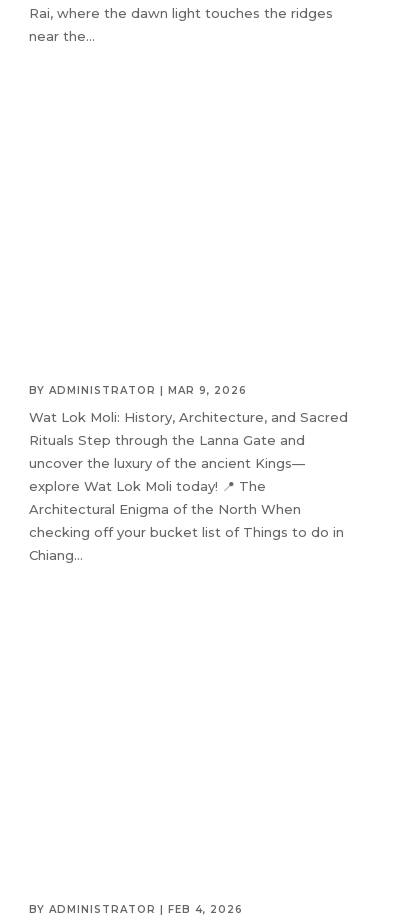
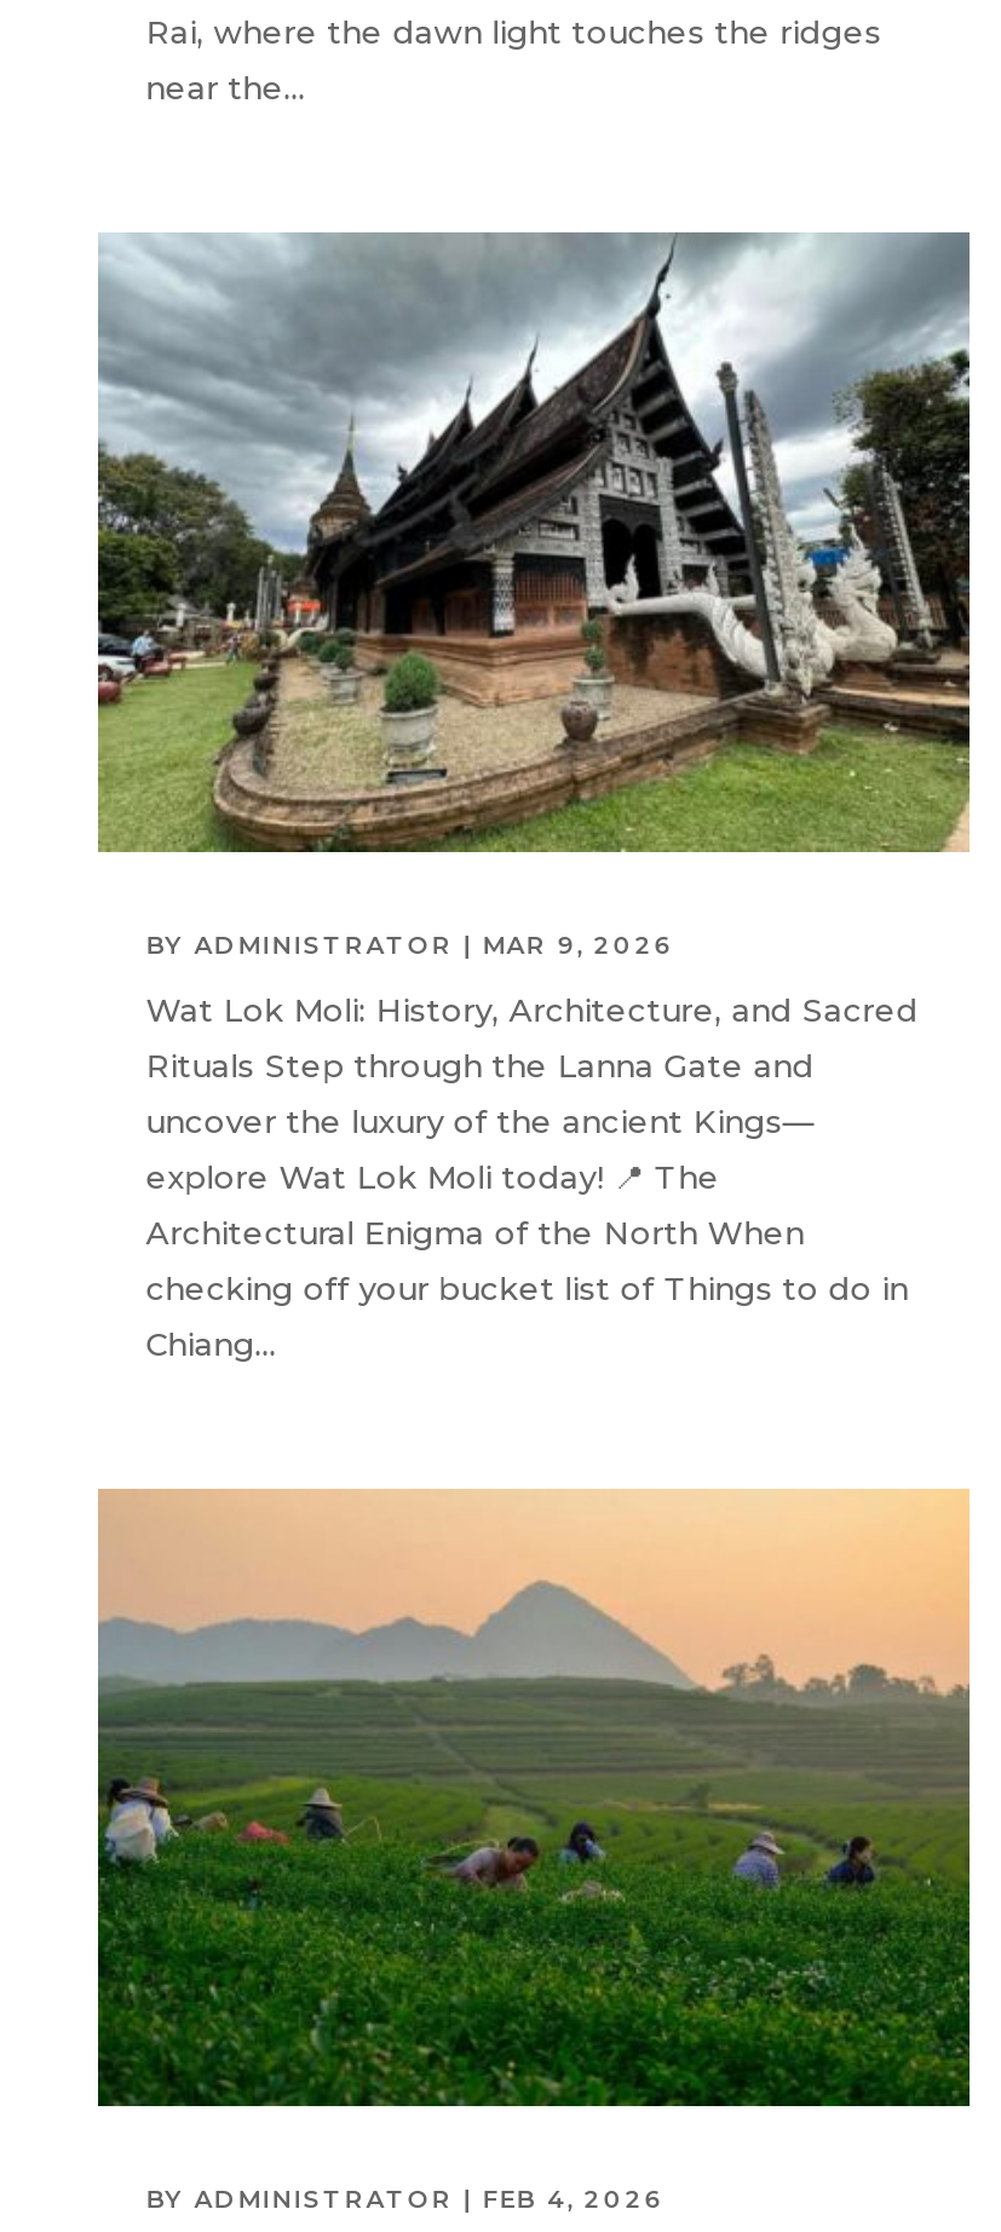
+ [image]

+ [image]
